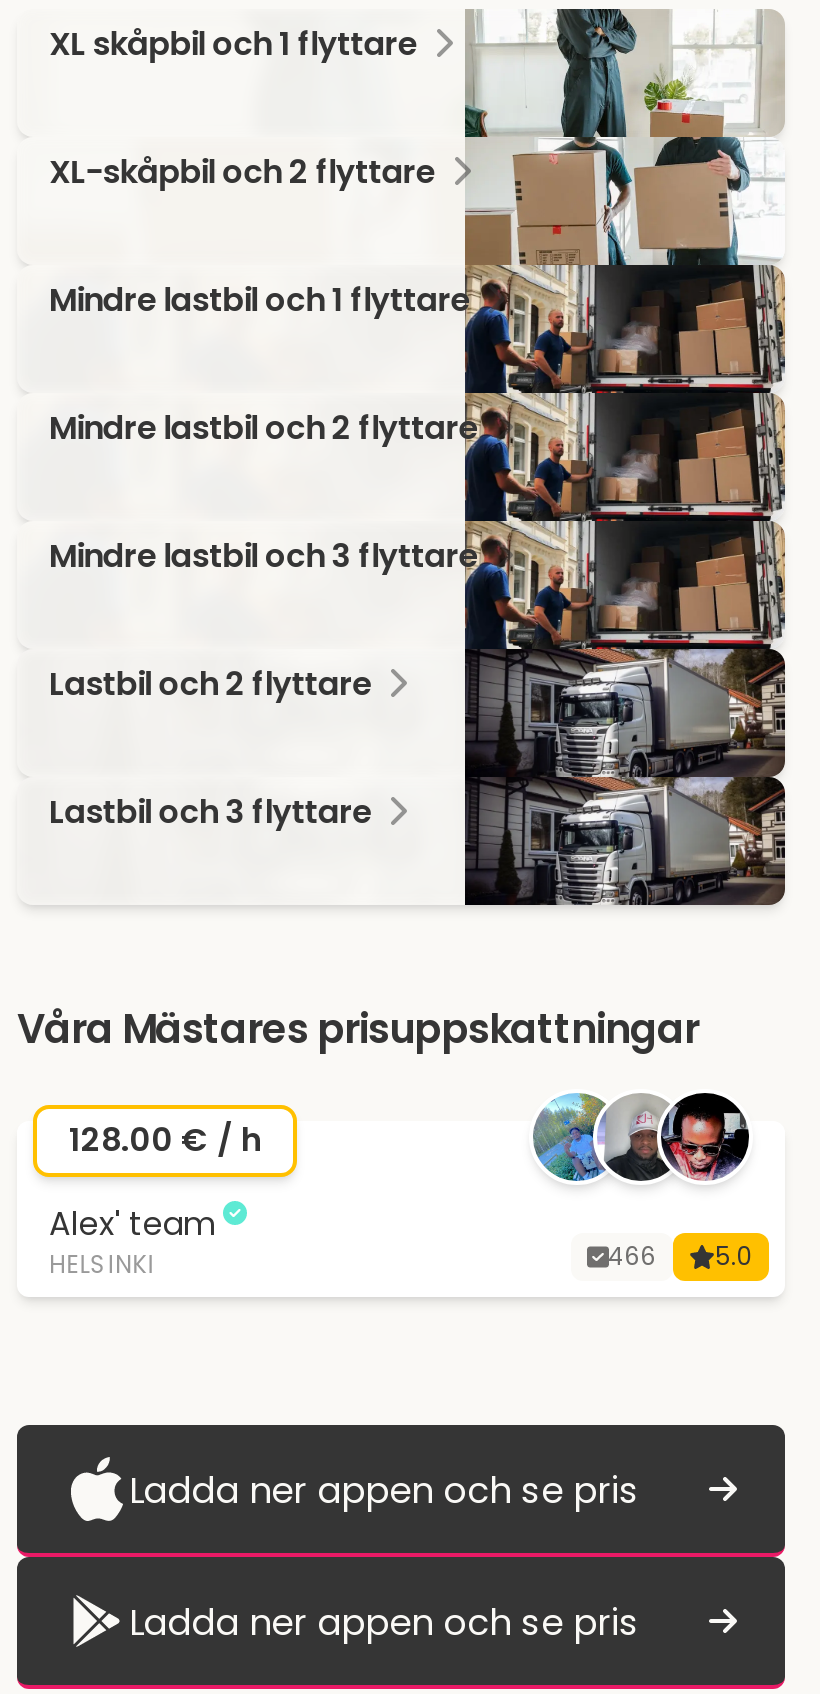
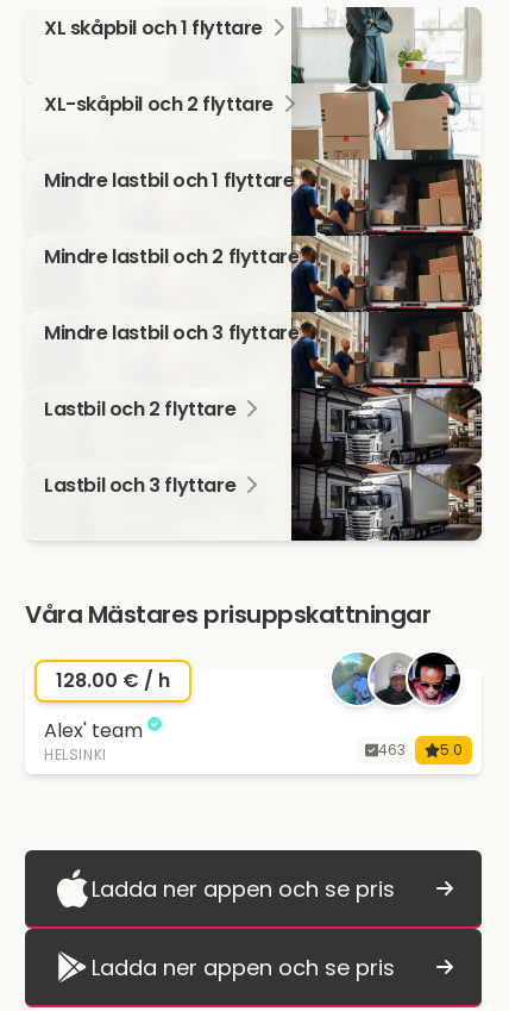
- 466 5.0
+ 463 5.0
